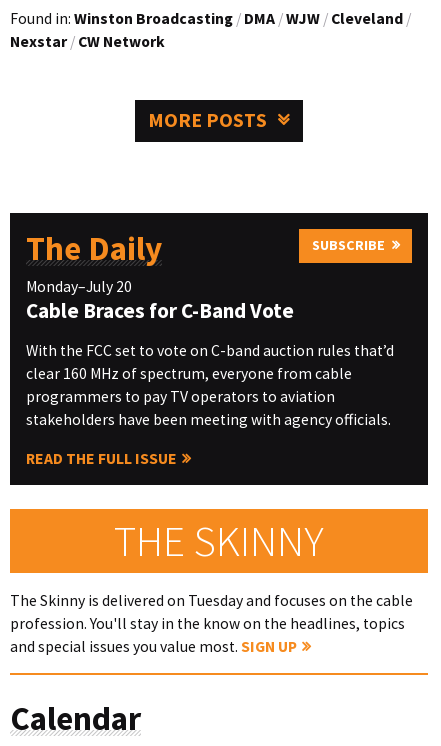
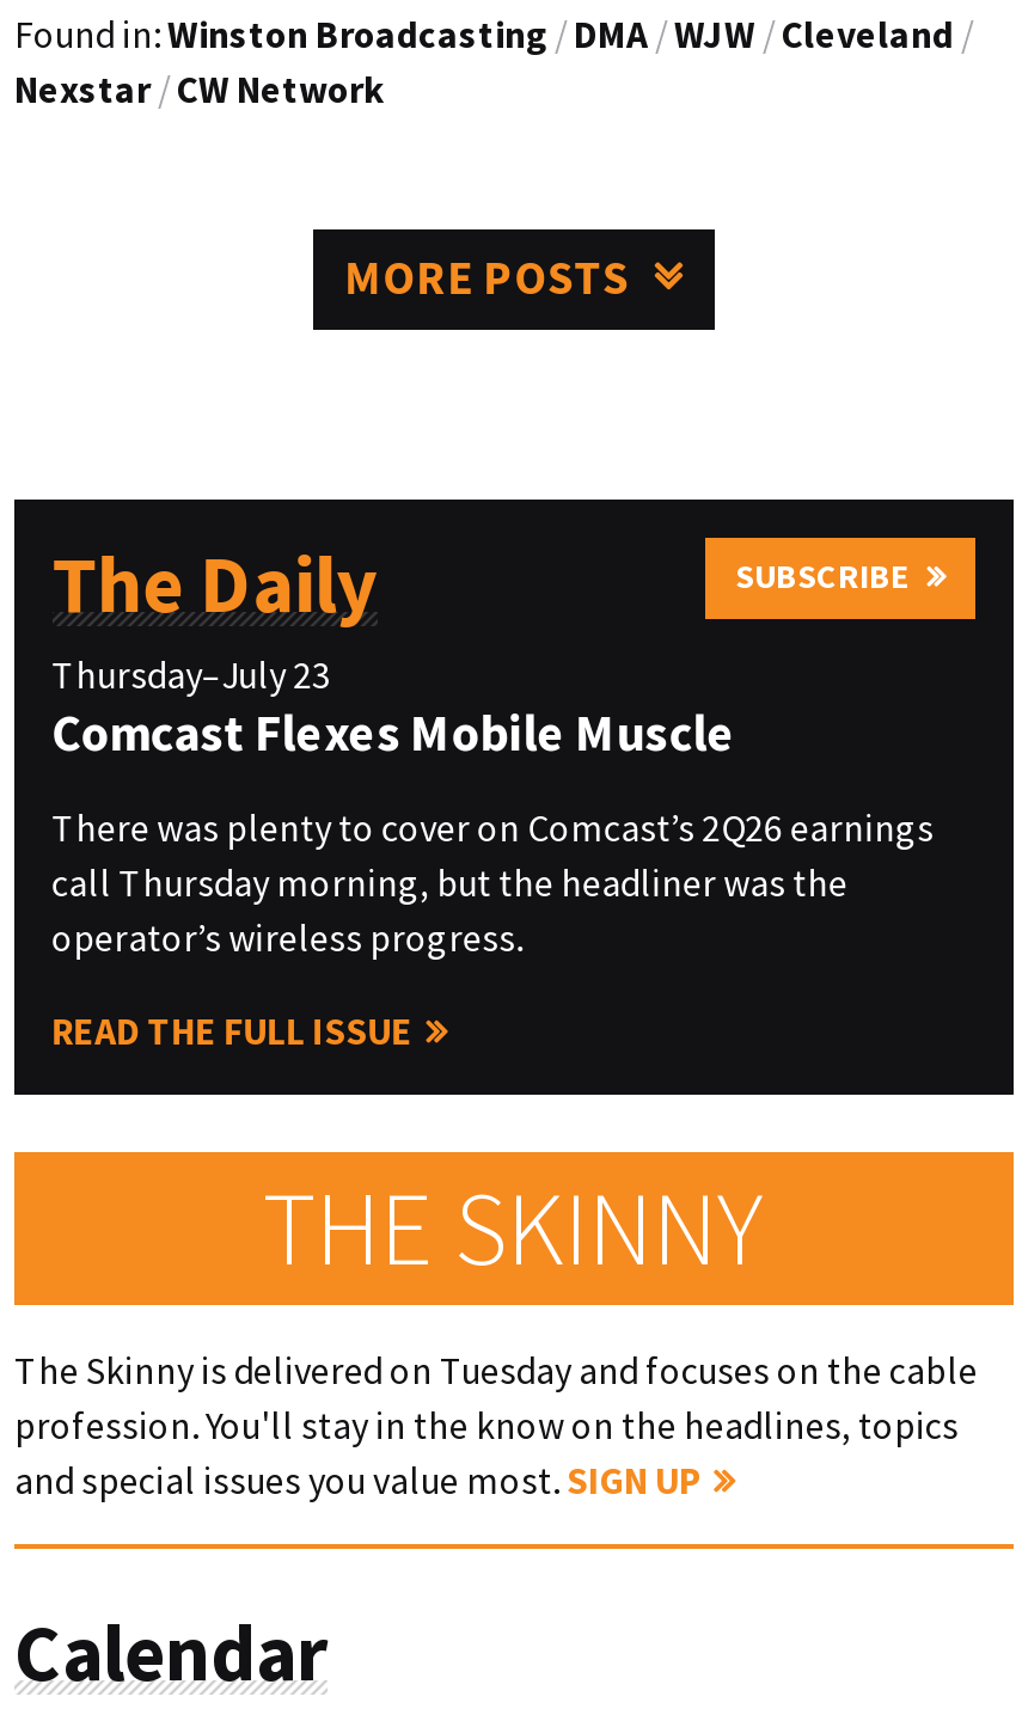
- Monday–July 20
- Cable Braces for C-Band Vote
+ Thursday–July 23
+ Comcast Flexes Mobile Muscle

- With the FCC set to vote on C-band auction rules that’d
- clear 160 MHz of spectrum, everyone from cable
- programmers to pay TV operators to aviation
- stakeholders have been meeting with agency officials.
+ There was plenty to cover on Comcast’s 2Q26 earnings
+ call Thursday morning, but the headliner was the
+ operator’s wireless progress.
